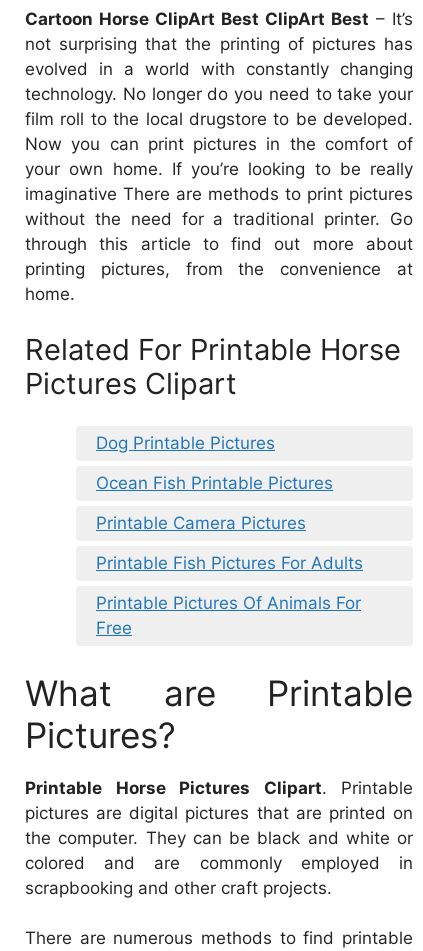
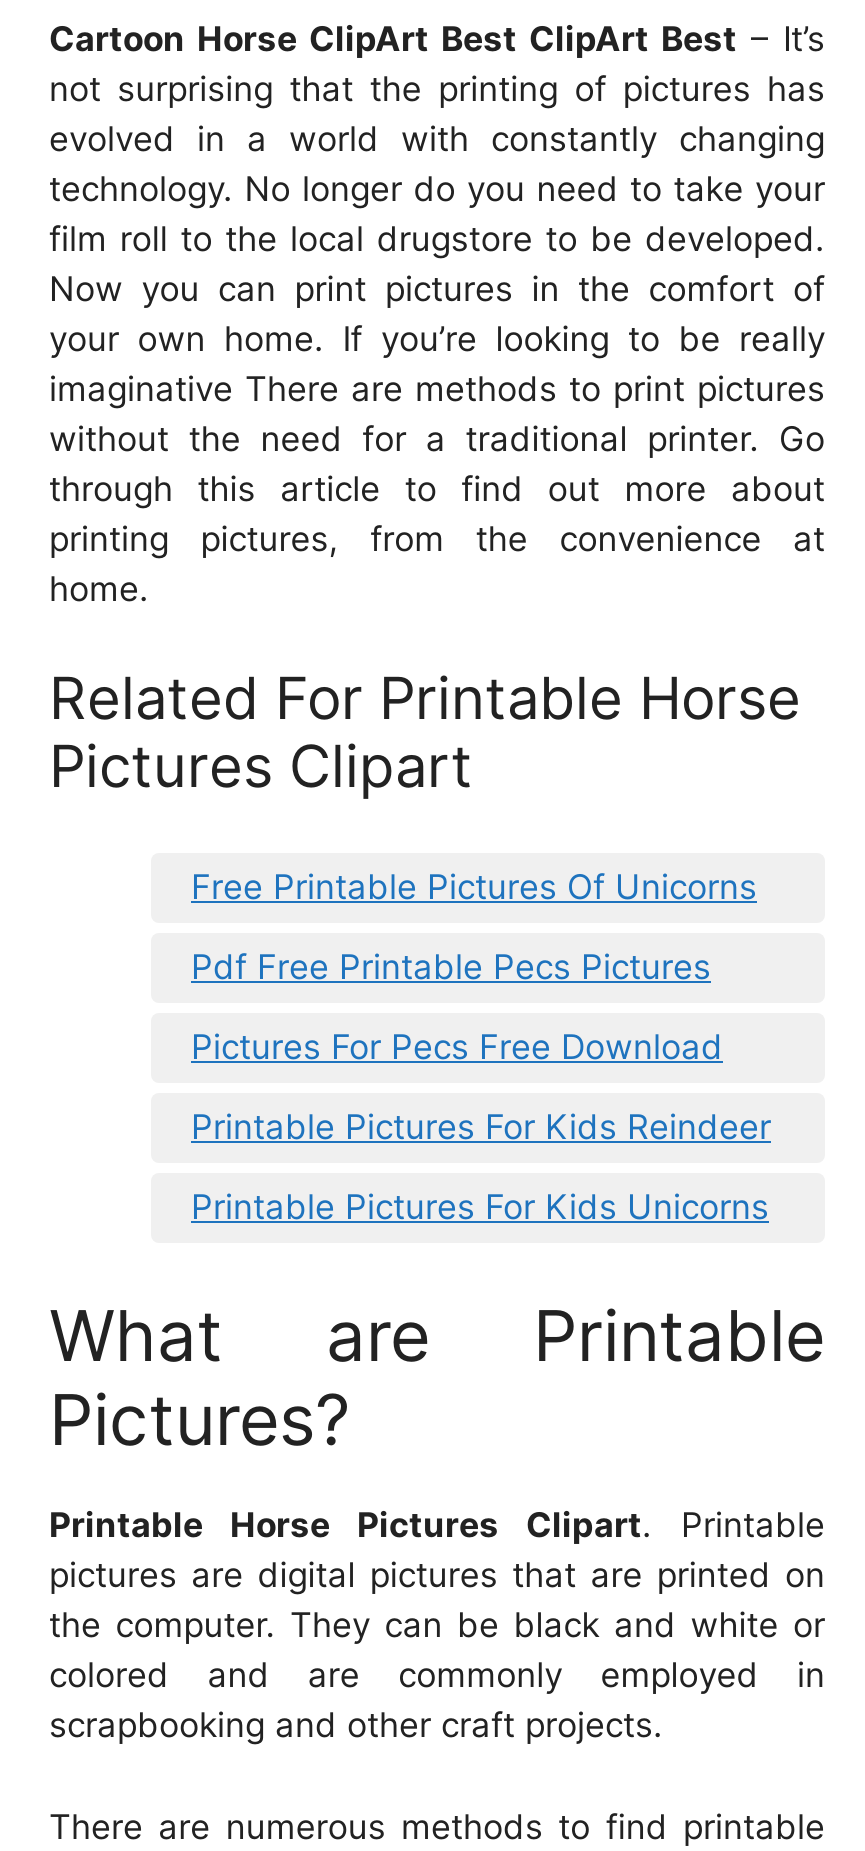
- Dog Printable Pictures
+ Free Printable Pictures Of Unicorns

- Ocean Fish Printable Pictures
+ Pdf Free Printable Pecs Pictures

- Printable Camera Pictures
+ Pictures For Pecs Free Download

- Printable Fish Pictures For Adults
+ Printable Pictures For Kids Reindeer

- Printable Pictures Of Animals For
- Free
+ Printable Pictures For Kids Unicorns
